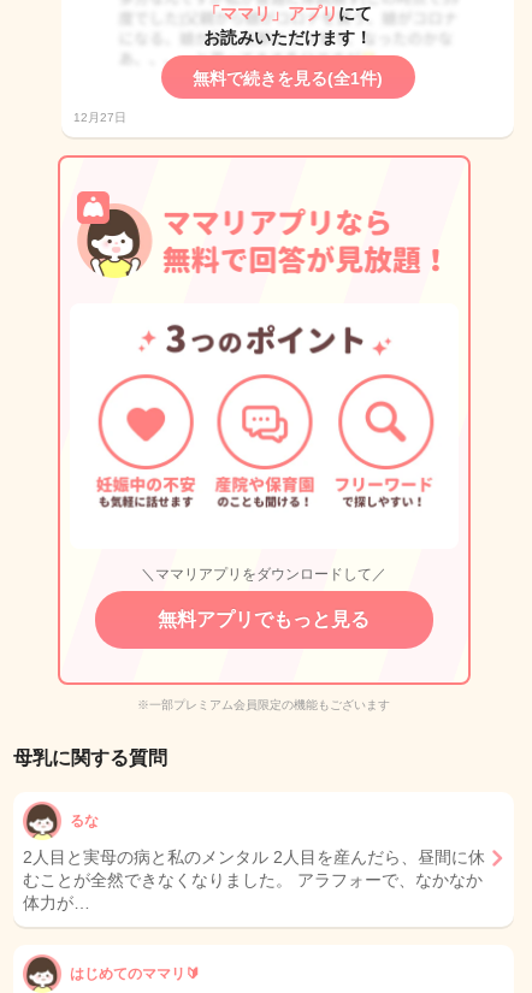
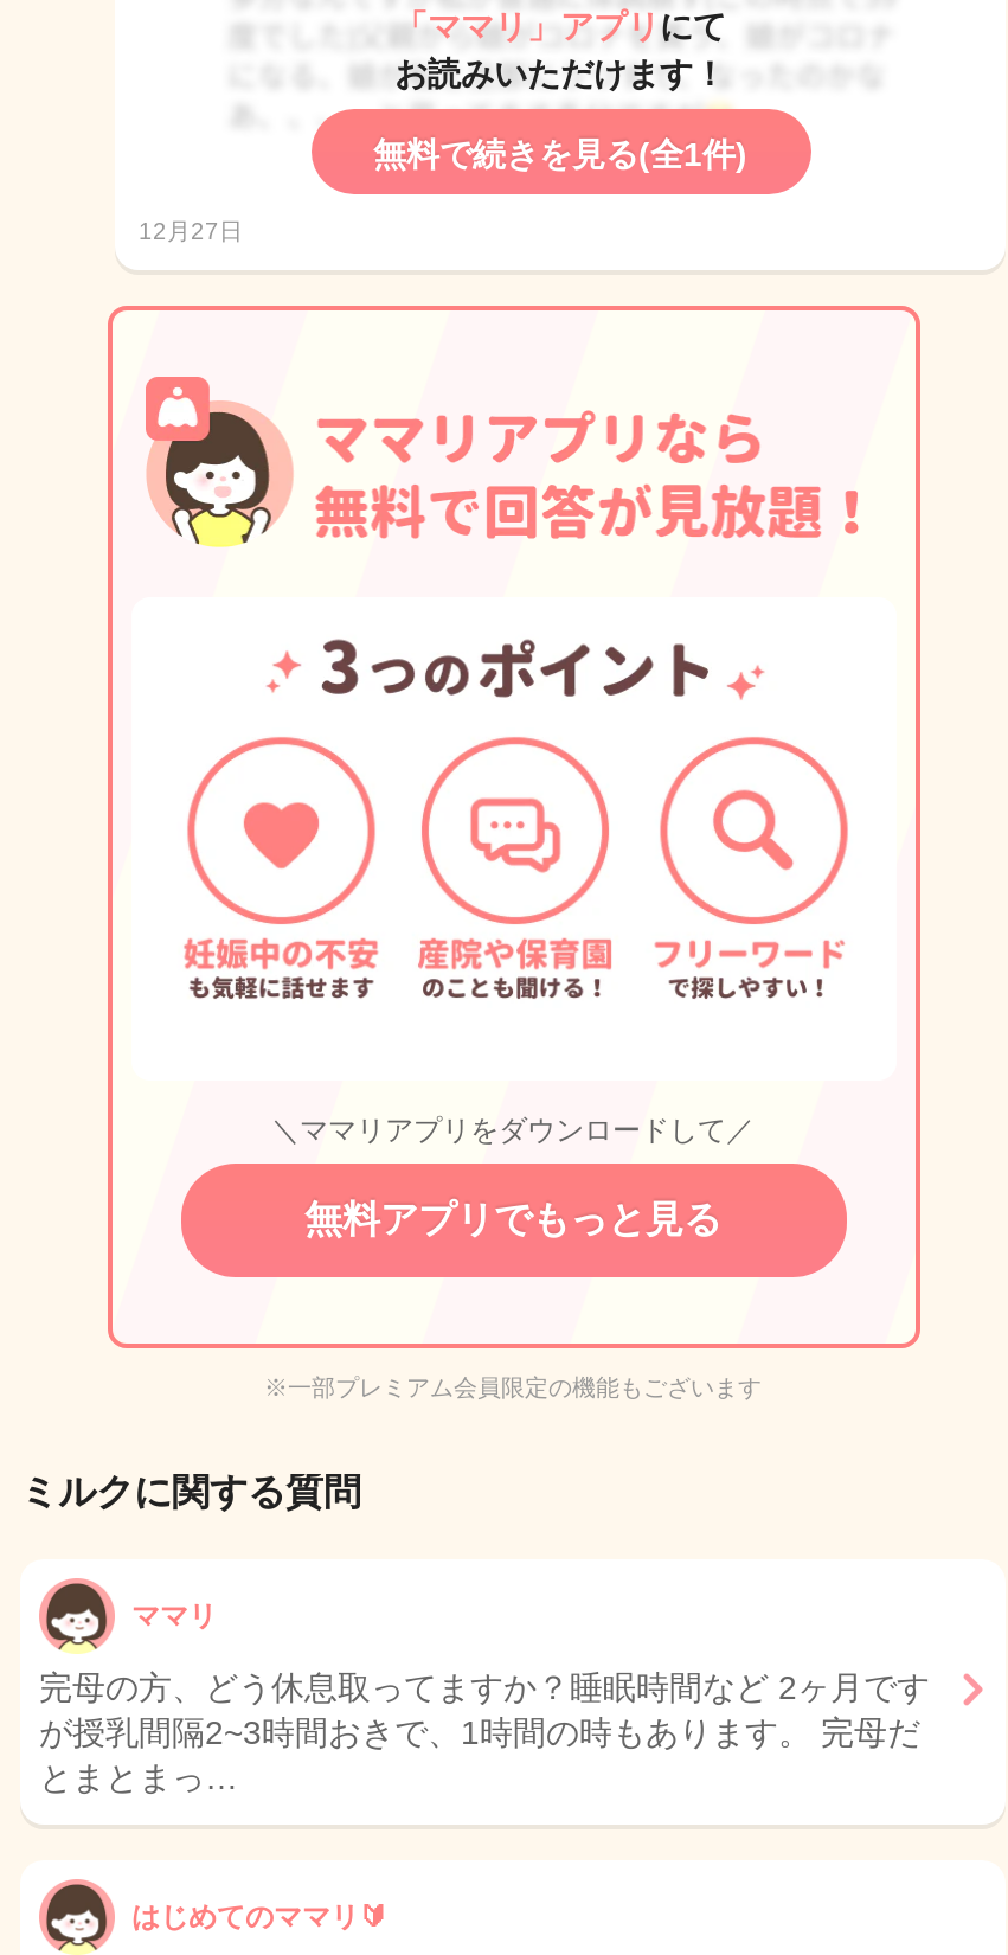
- 母乳に関する質問
+ ミルクに関する質問

- るな
+ ママリ

- 2人目と実母の病と私のメンタル 2人目を産んだら、昼間に休
- むことが全然できなくなりました。 アラフォーで、なかなか
- 体力が…
+ 完母の方、どう休息取ってますか？睡眠時間など 2ヶ月です
+ が授乳間隔2~3時間おきで、1時間の時もあります。 完母だ
+ とまとまっ…
